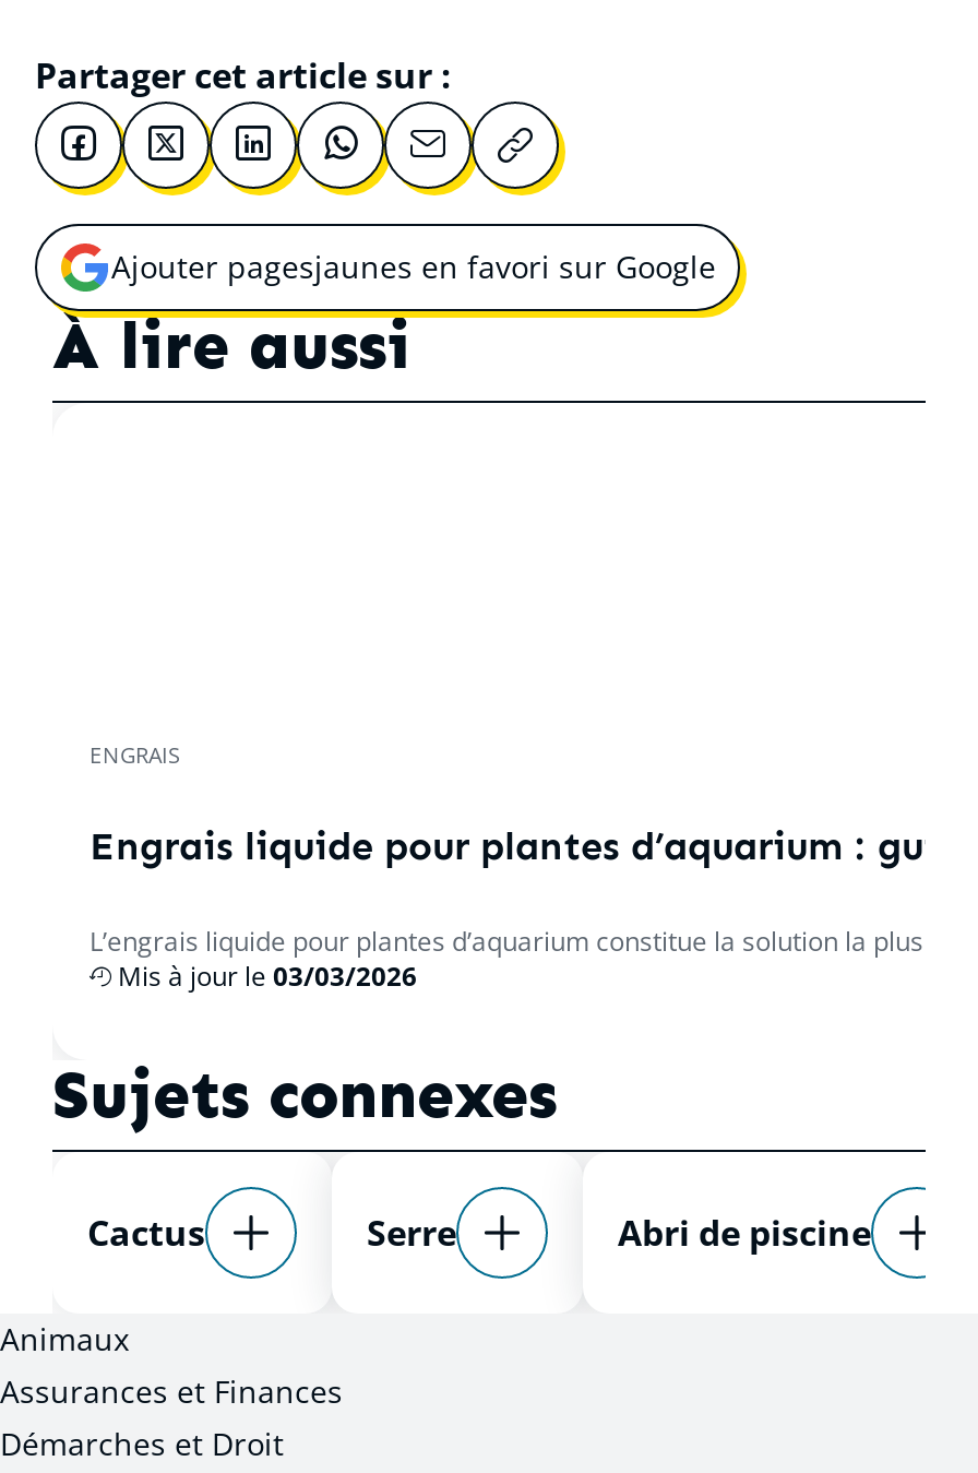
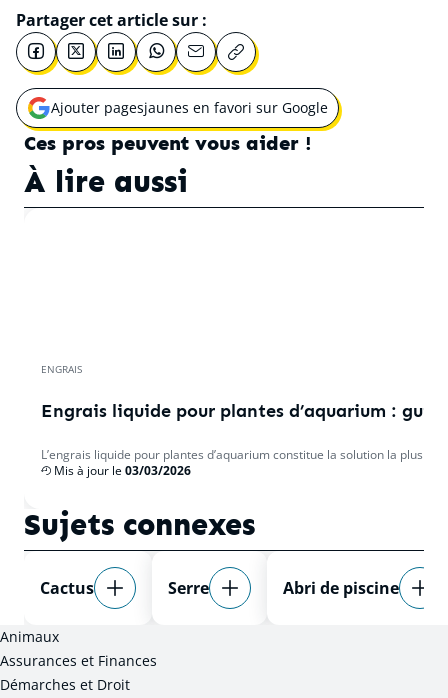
+ Ces pros peuvent vous aider !
